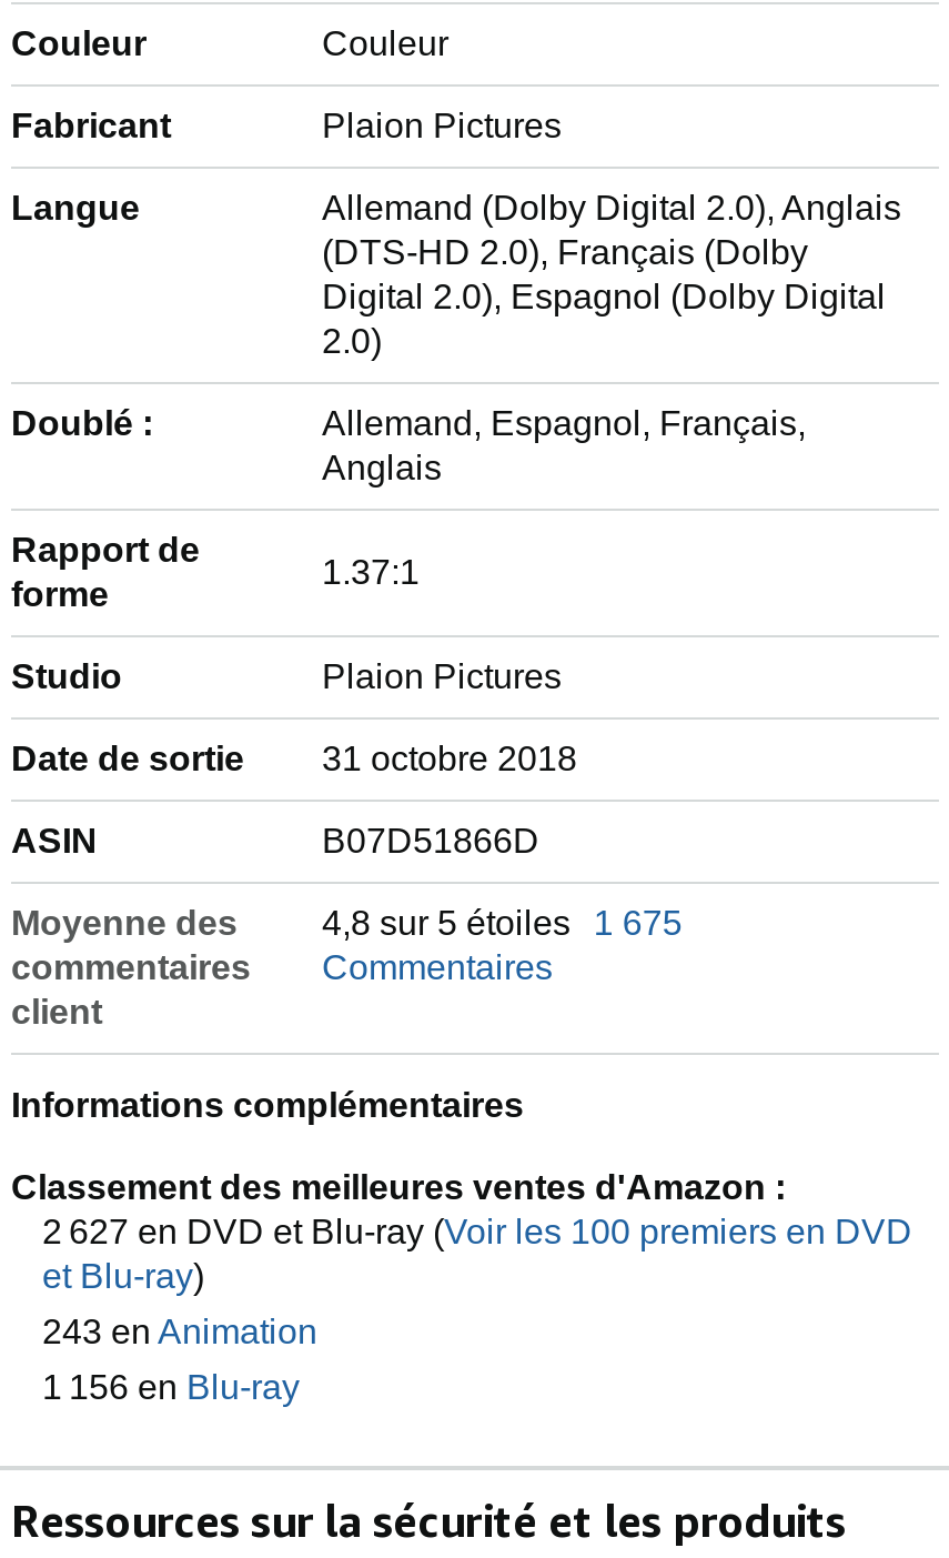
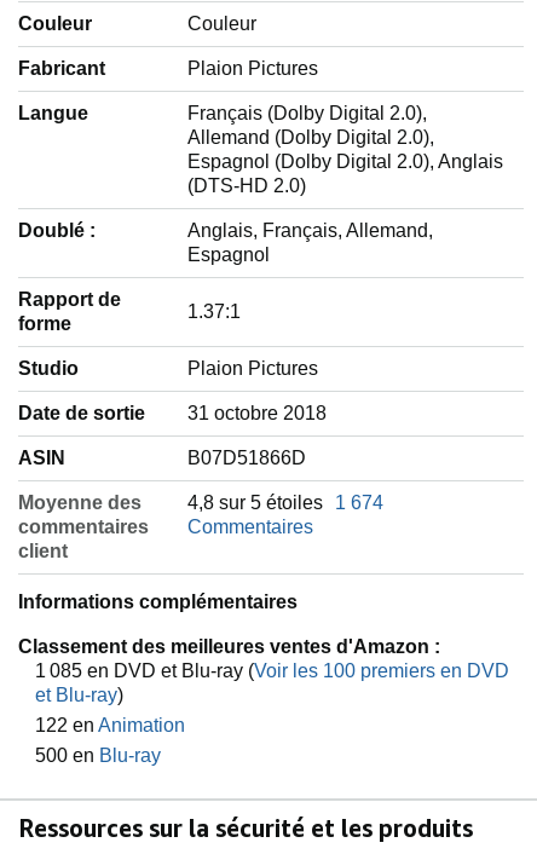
- Allemand (Dolby Digital 2.0), Anglais
- (DTS-HD 2.0), Français (Dolby
- Digital 2.0), Espagnol (Dolby Digital
- 2.0)
+ Français (Dolby Digital 2.0),
+ Allemand (Dolby Digital 2.0),
+ Espagnol (Dolby Digital 2.0), Anglais
+ (DTS-HD 2.0)

- Allemand, Espagnol, Français,
- Anglais
+ Anglais, Français, Allemand,
+ Espagnol

- 4,8 sur 5 étoiles 1 675
+ 4,8 sur 5 étoiles 1 674

- 2 627 en DVD et Blu-ray (Voir les 100 premiers en DVD
+ 1 085 en DVD et Blu-ray (Voir les 100 premiers en DVD

- 243 en Animation
+ 122 en Animation

- 1 156 en Blu-ray
+ 500 en Blu-ray
